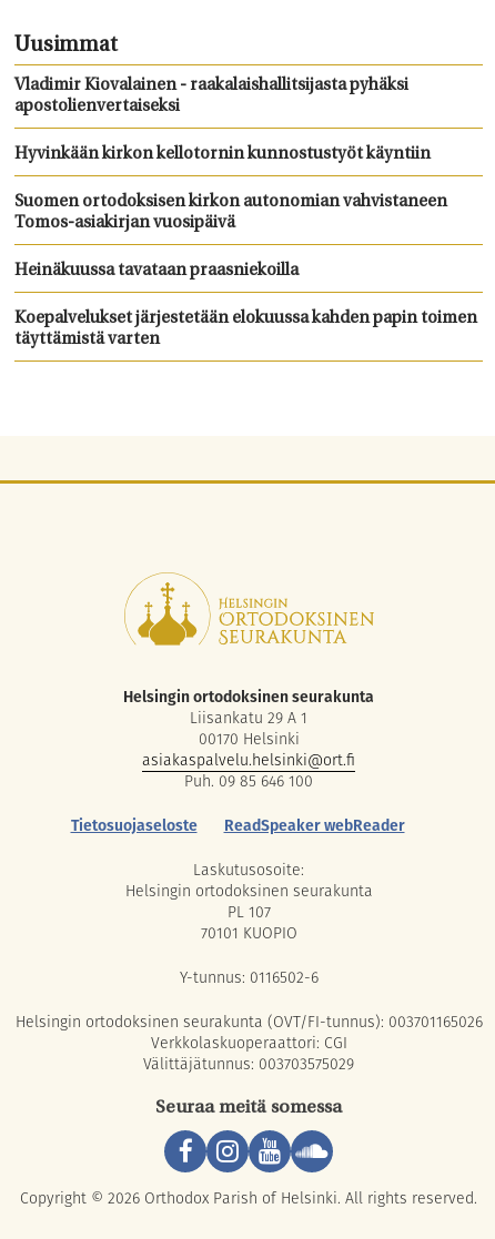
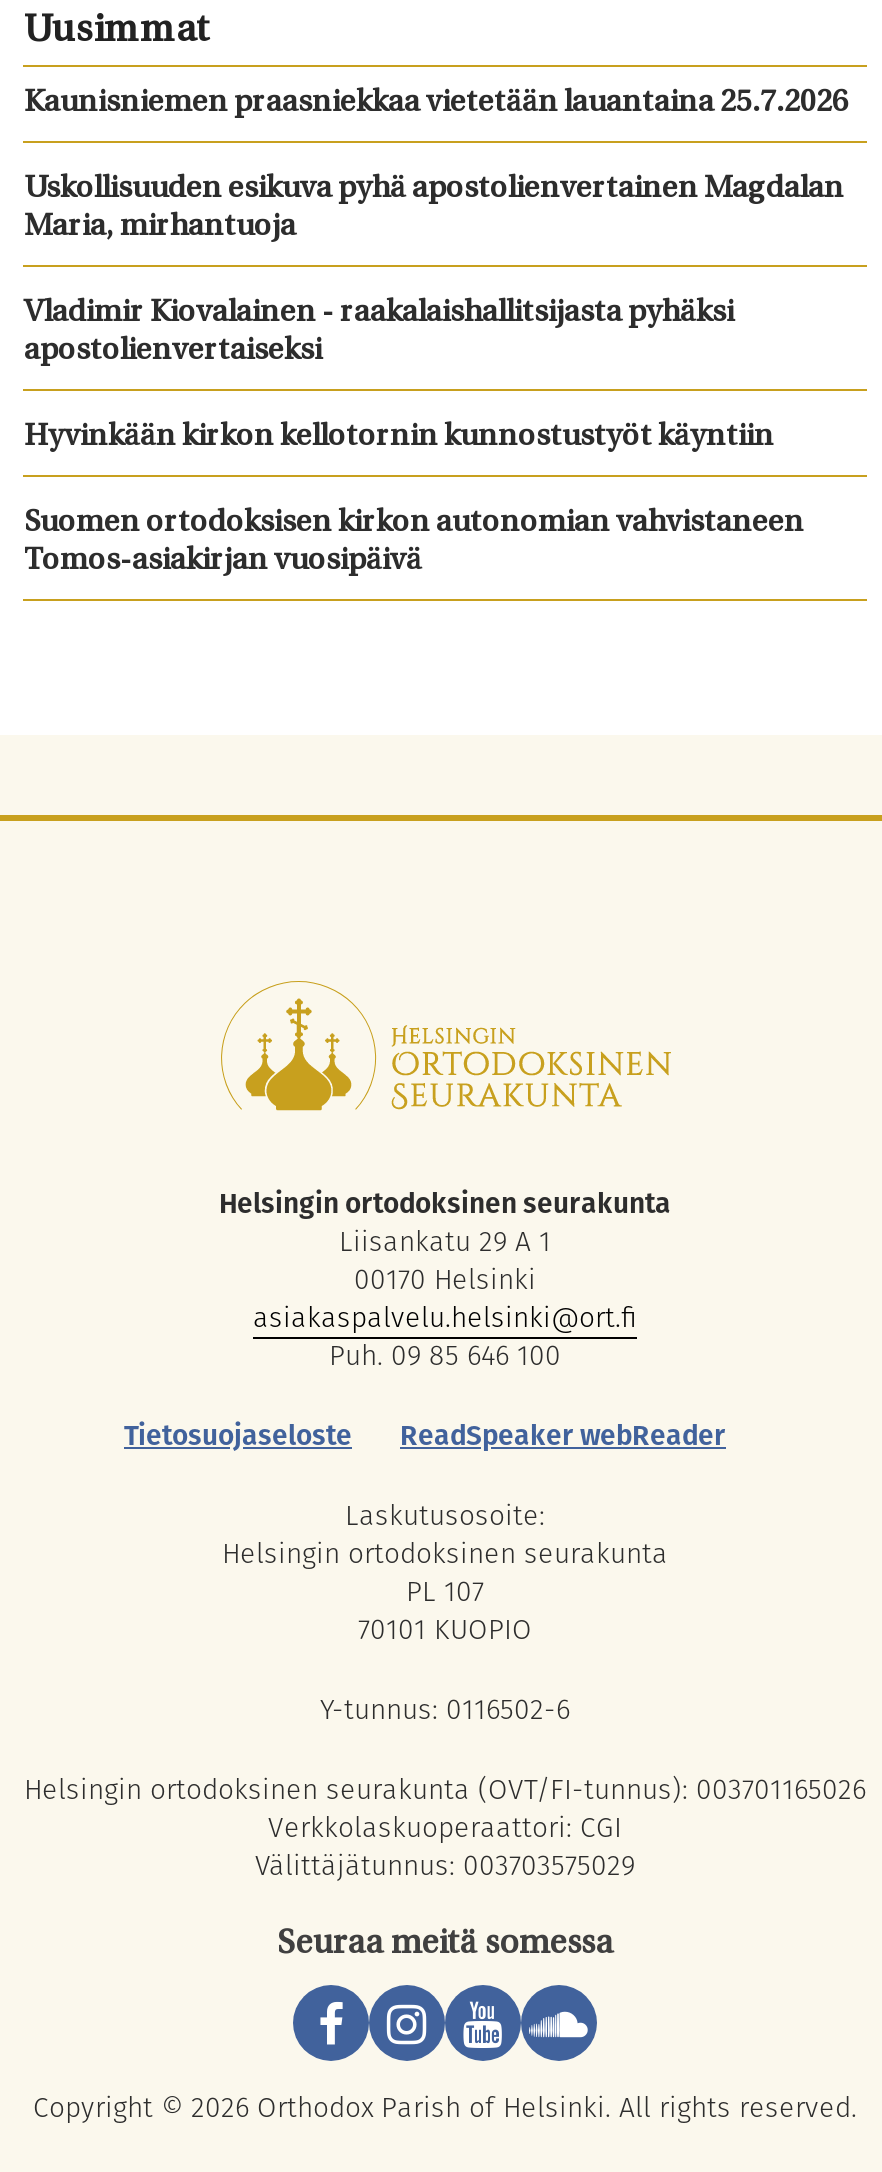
+ Kaunisniemen praasniekkaa vietetään lauantaina 25.7.2026
+ Uskollisuuden esikuva pyhä apostolienvertainen Magdalan
+ Maria, mirhantuoja

moved down: Vladimir Kiovalainen - raakalaishallitsijasta pyhäksi | apostolienvertaiseksi | Hyvinkään kirkon kellotornin kunnostustyöt käyntiin | Suomen ortodoksisen kirkon autonomian vahvistaneen | Tomos-asiakirjan vuosipäivä

- Heinäkuussa tavataan praasniekoilla
- Koepalvelukset järjestetään elokuussa kahden papin toimen
- täyttämistä varten
